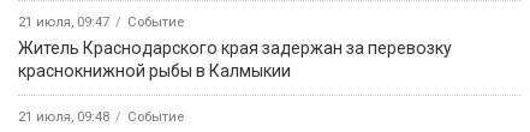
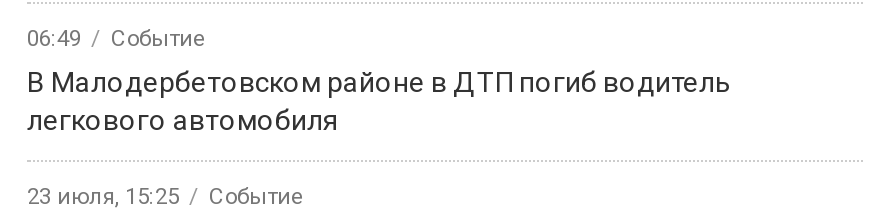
- 21 июля, 09:47 Событие
+ 06:49 Событие

- Житель Краснодарского края задержан за перевозку
- краснокнижной рыбы в Калмыкии
+ В Малодербетовском районе в ДТП погиб водитель
+ легкового автомобиля

- 21 июля, 09:48 Событие
+ 23 июля, 15:25 Событие
